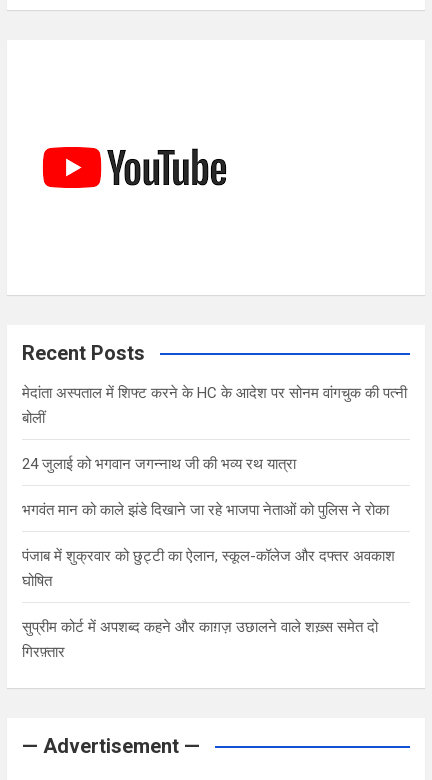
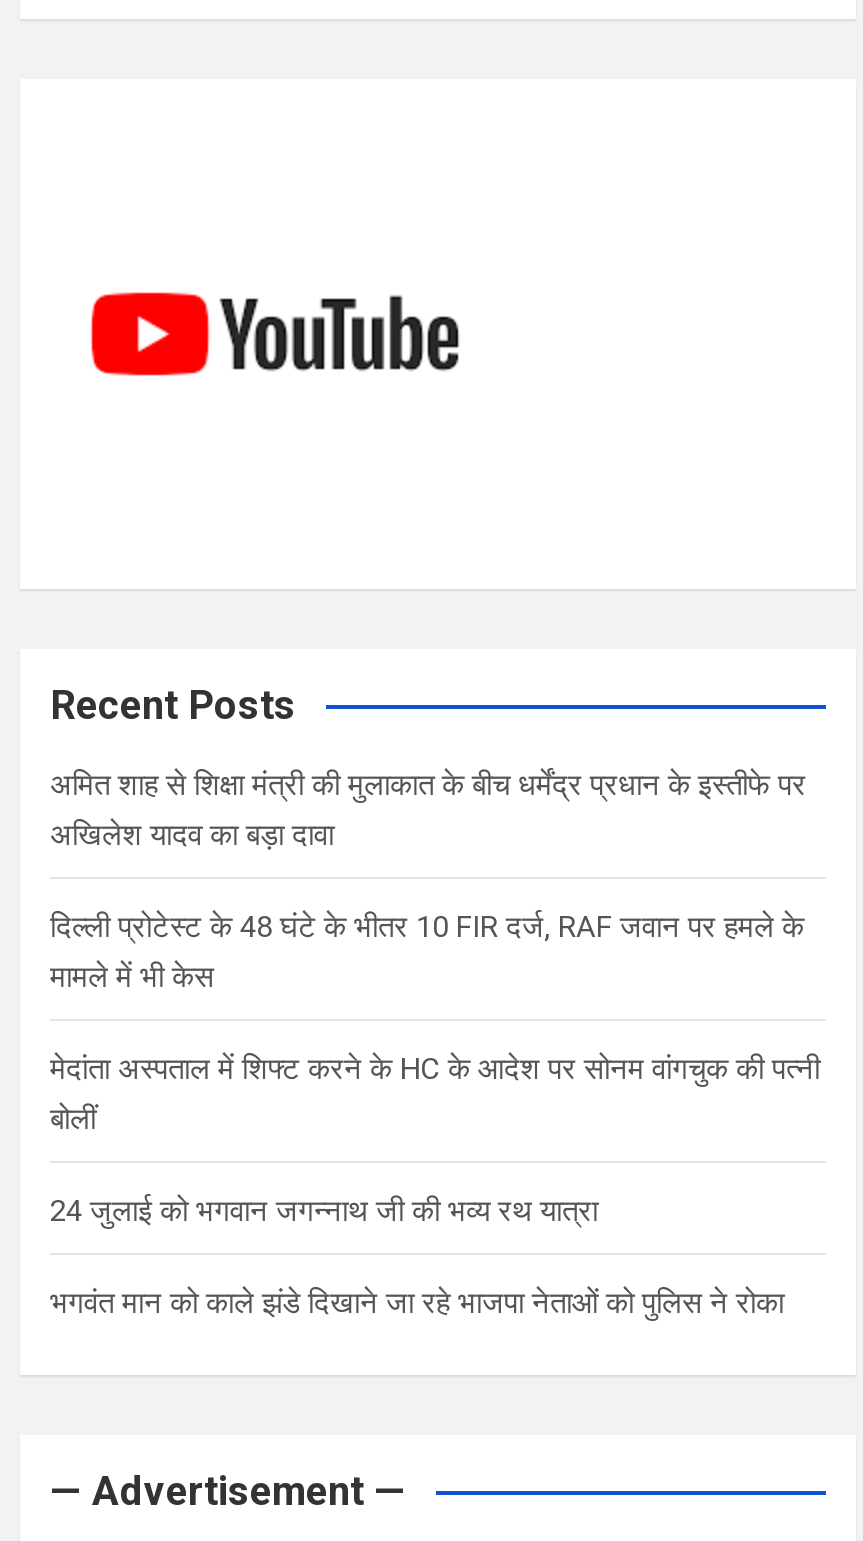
+ अमित शाह से शिक्षा मंत्री की मुलाकात के बीच धर्मेंद्र प्रधान के इस्तीफे पर
+ अखिलेश यादव का बड़ा दावा
+ दिल्ली प्रोटेस्ट के 48 घंटे के भीतर 10 FIR दर्ज, RAF जवान पर हमले के
+ मामले में भी केस

moved down: मेदांता अस्पताल में शिफ्ट करने के HC के आदेश पर सोनम वांगचुक की पत्नी | बोलीं | 24 जुलाई को भगवान जगन्नाथ जी की भव्य रथ यात्रा | भगवंत मान को काले झंडे दिखाने जा रहे भाजपा नेताओं को पुलिस ने रोका

- पंजाब में शुक्रवार को छुट्टी का ऐलान, स्कूल-कॉलेज और दफ्तर अवकाश
- घोषित
- सुप्रीम कोर्ट में अपशब्द कहने और काग़ज़ उछालने वाले शख़्स समेत दो
- गिरफ़्तार
